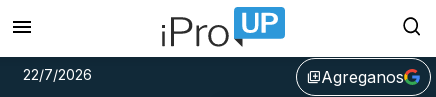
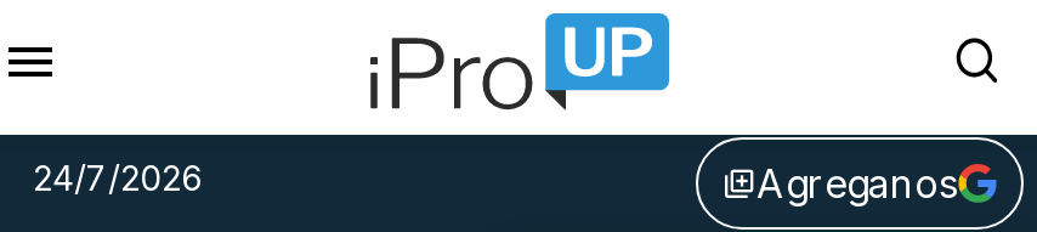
- 22/7/2026
+ 24/7/2026
